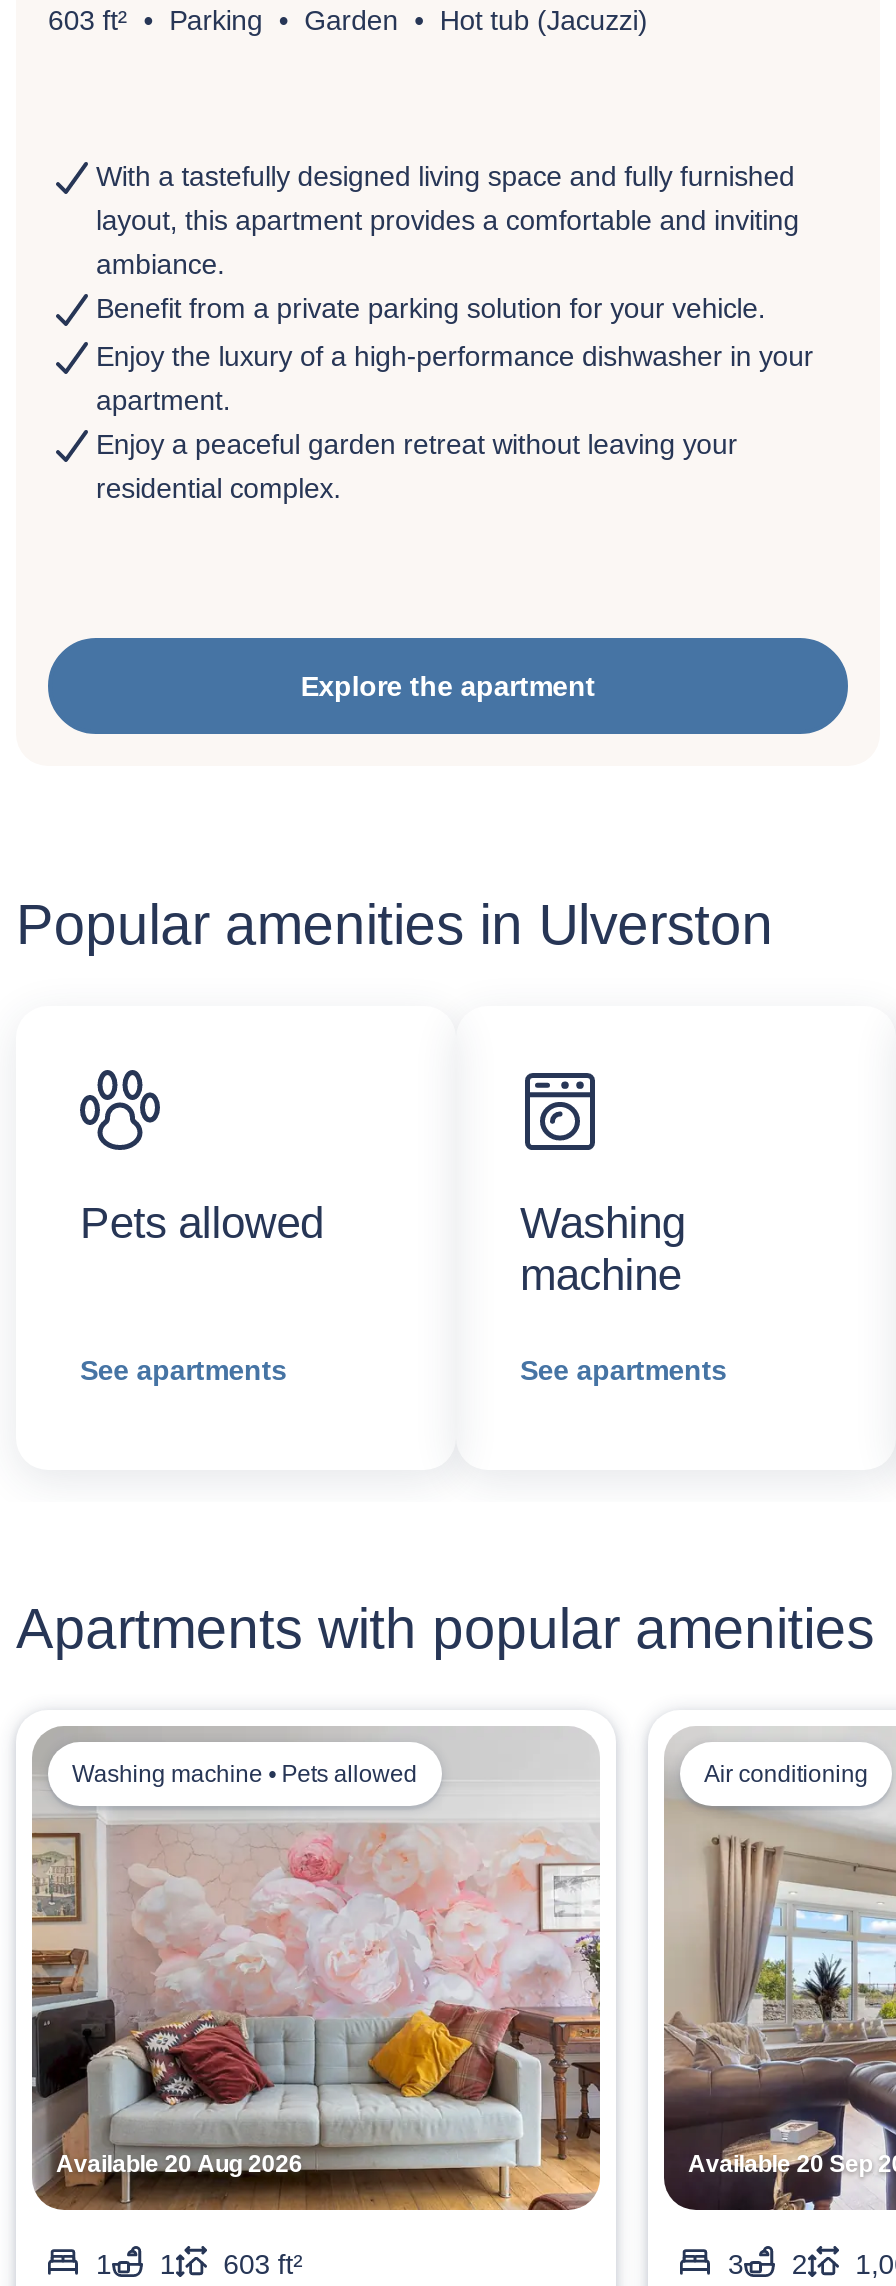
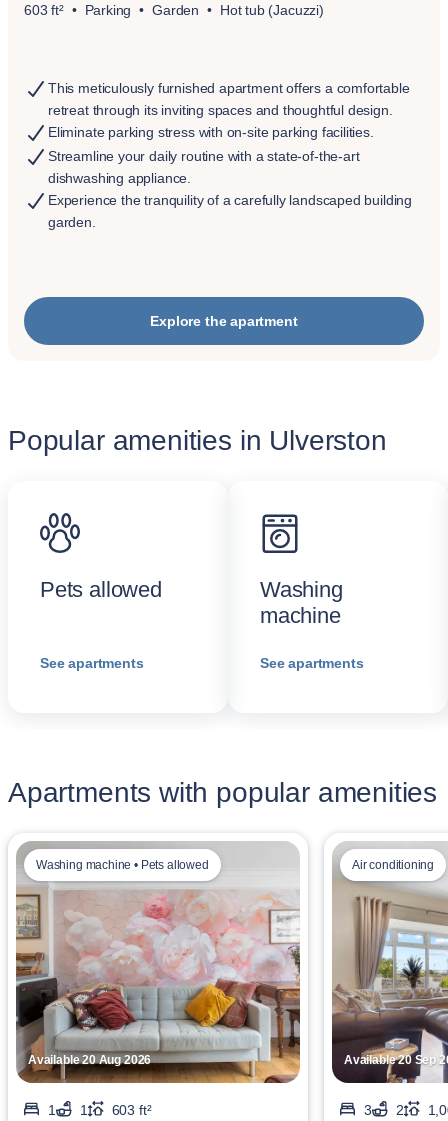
- With a tastefully designed living space and fully furnished
- layout, this apartment provides a comfortable and inviting
- ambiance.
- Benefit from a private parking solution for your vehicle.
+ This meticulously furnished apartment offers a comfortable
+ retreat through its inviting spaces and thoughtful design.
+ Eliminate parking stress with on-site parking facilities.

- Enjoy the luxury of a high-performance dishwasher in your
- apartment.
- Enjoy a peaceful garden retreat without leaving your
- residential complex.
+ Streamline your daily routine with a state-of-the-art
+ dishwashing appliance.
+ Experience the tranquility of a carefully landscaped building
+ garden.
